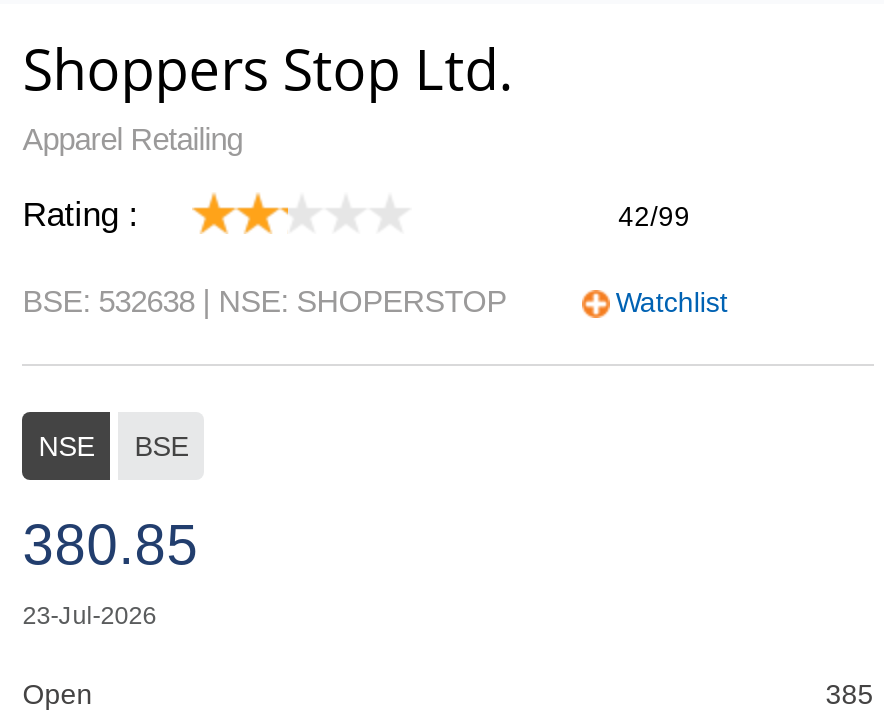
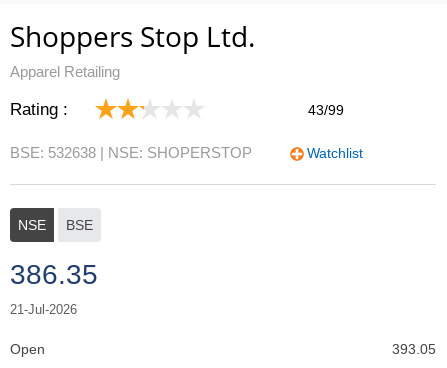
- 42/99
+ 43/99

- 380.85
- 23-Jul-2026
+ 386.35
+ 21-Jul-2026

- 385
+ 393.05
